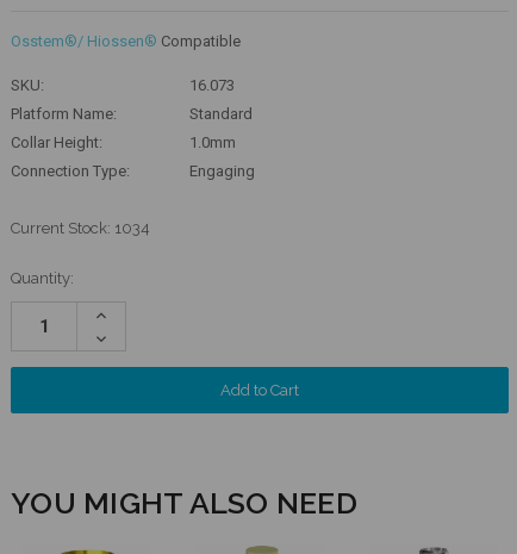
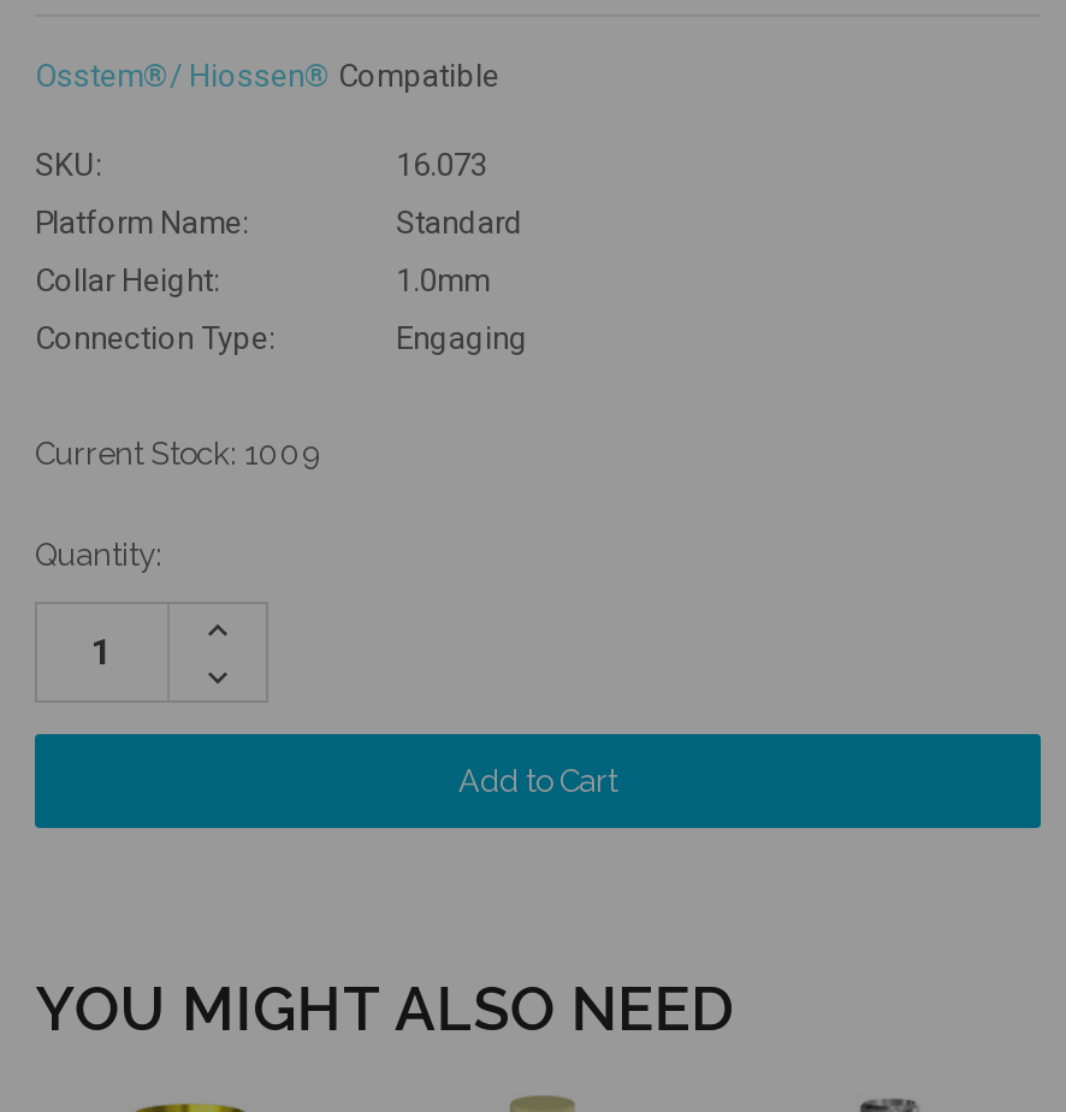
- Current Stock: 1034
+ Current Stock: 1009
